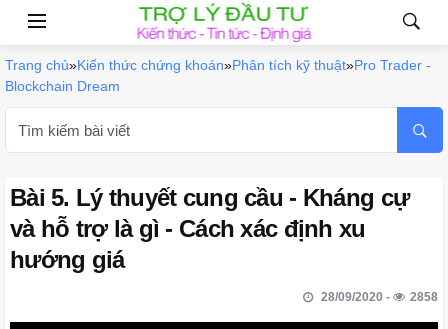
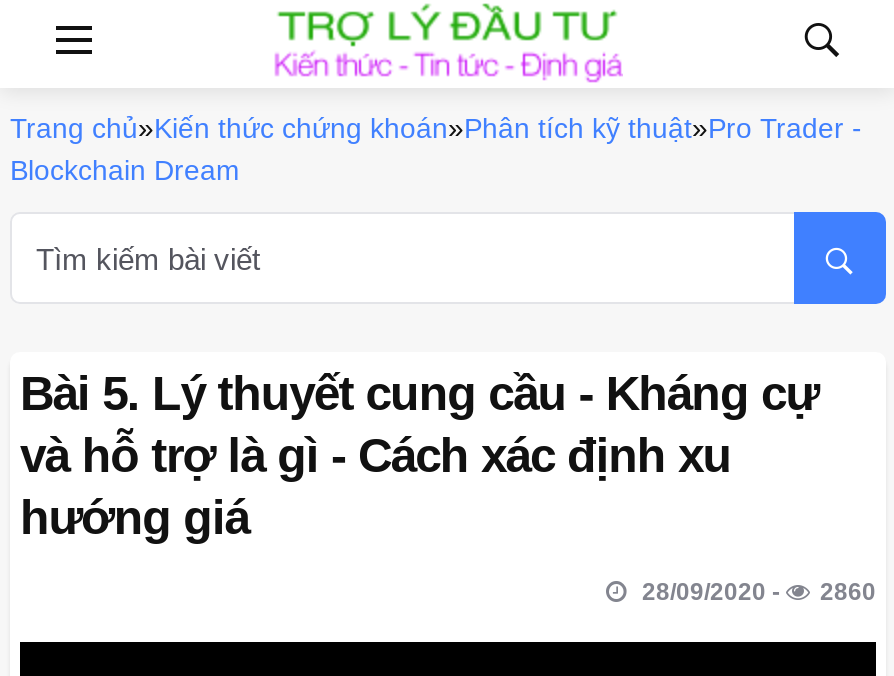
- 28/09/2020 2858
+ 28/09/2020 2860
